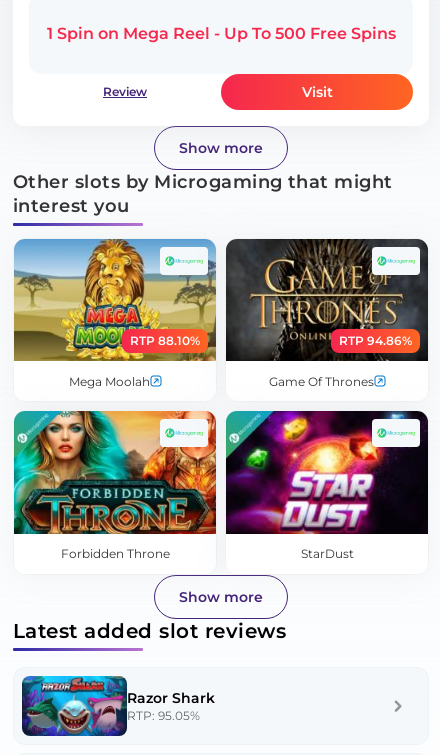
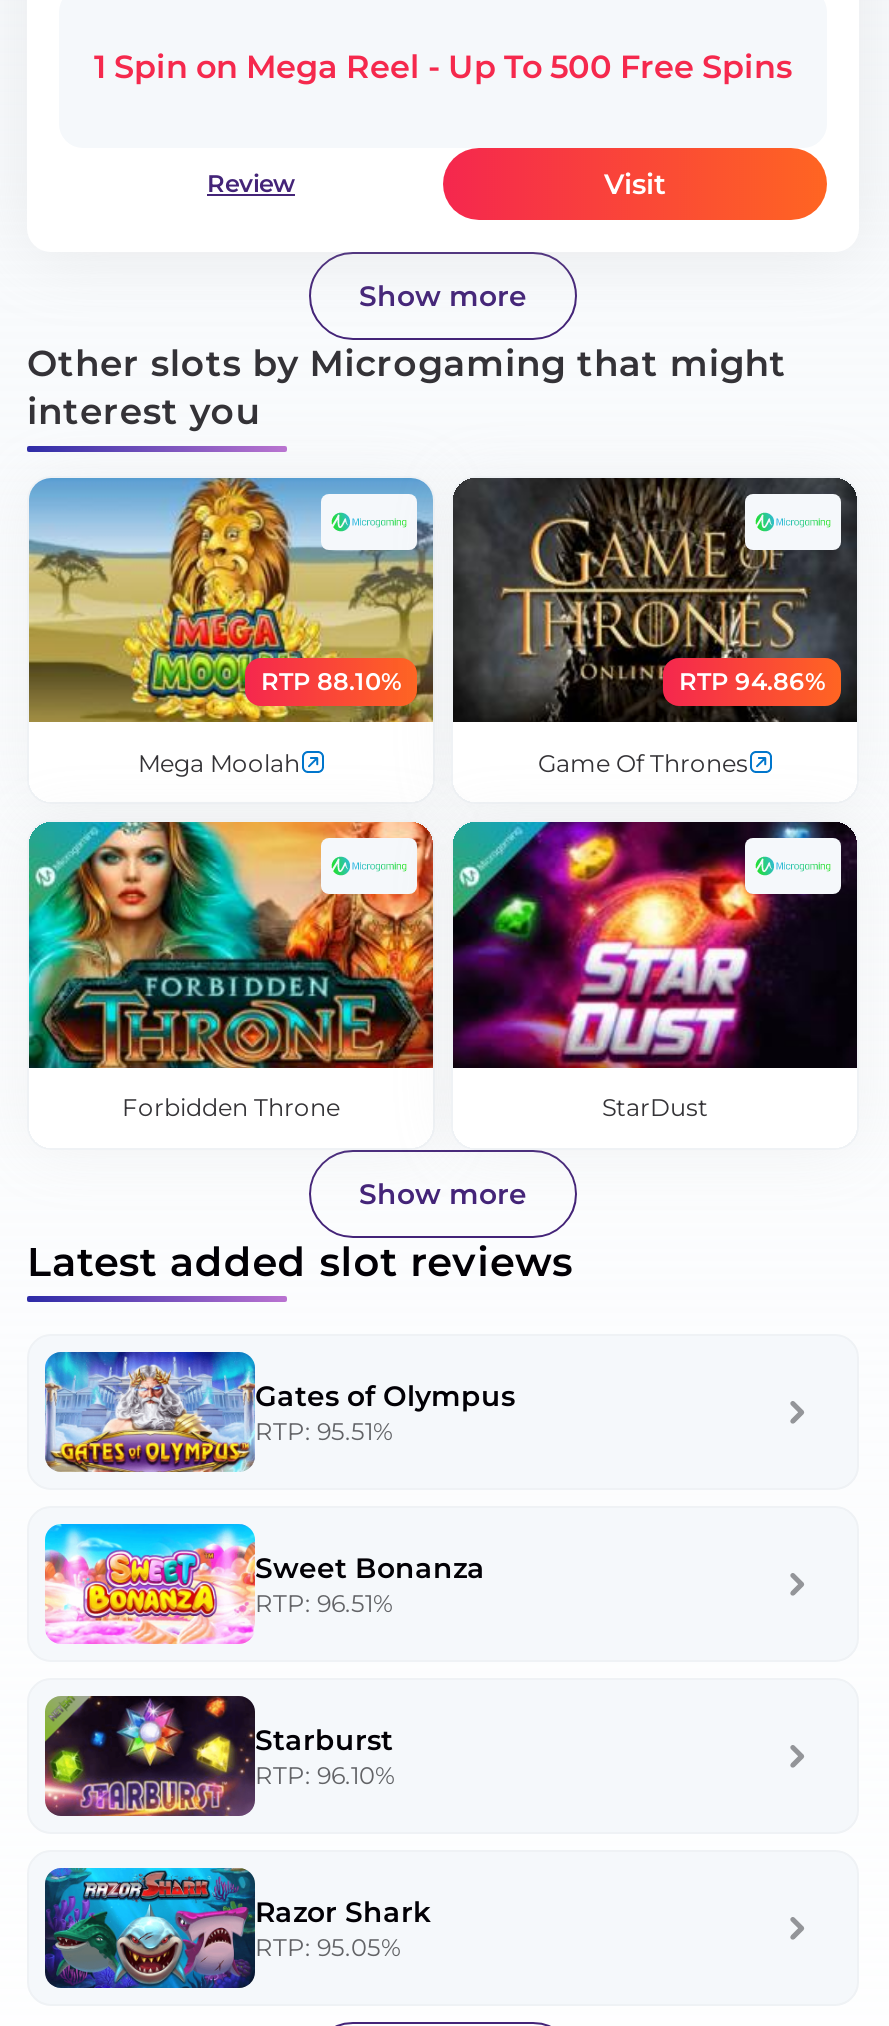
+ [image]
+ Gates of Olympus
+ RTP: 95.51%

+ [image]
+ Sweet Bonanza
+ RTP: 96.51%

+ [image]
+ Starburst
+ RTP: 96.10%
